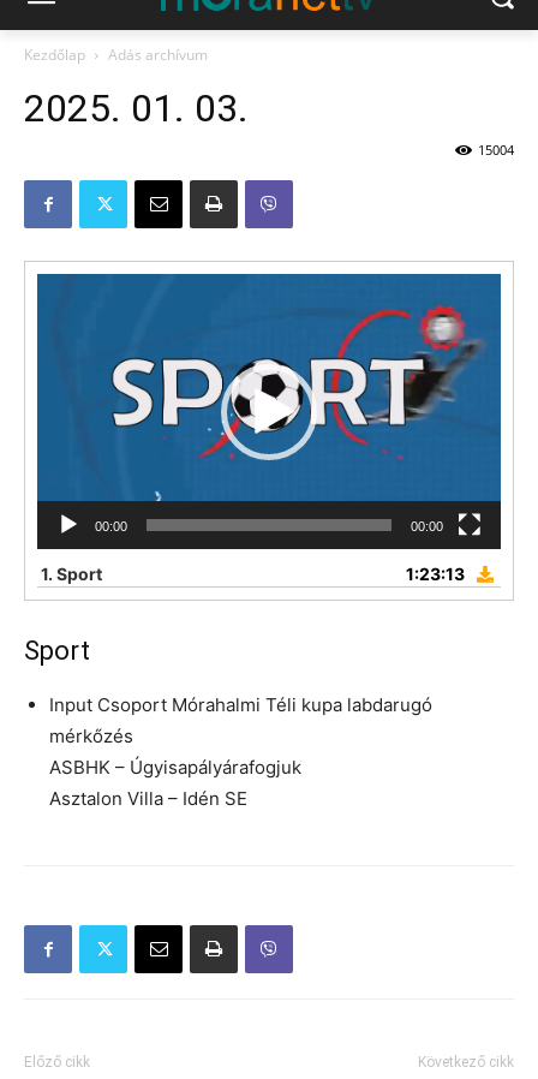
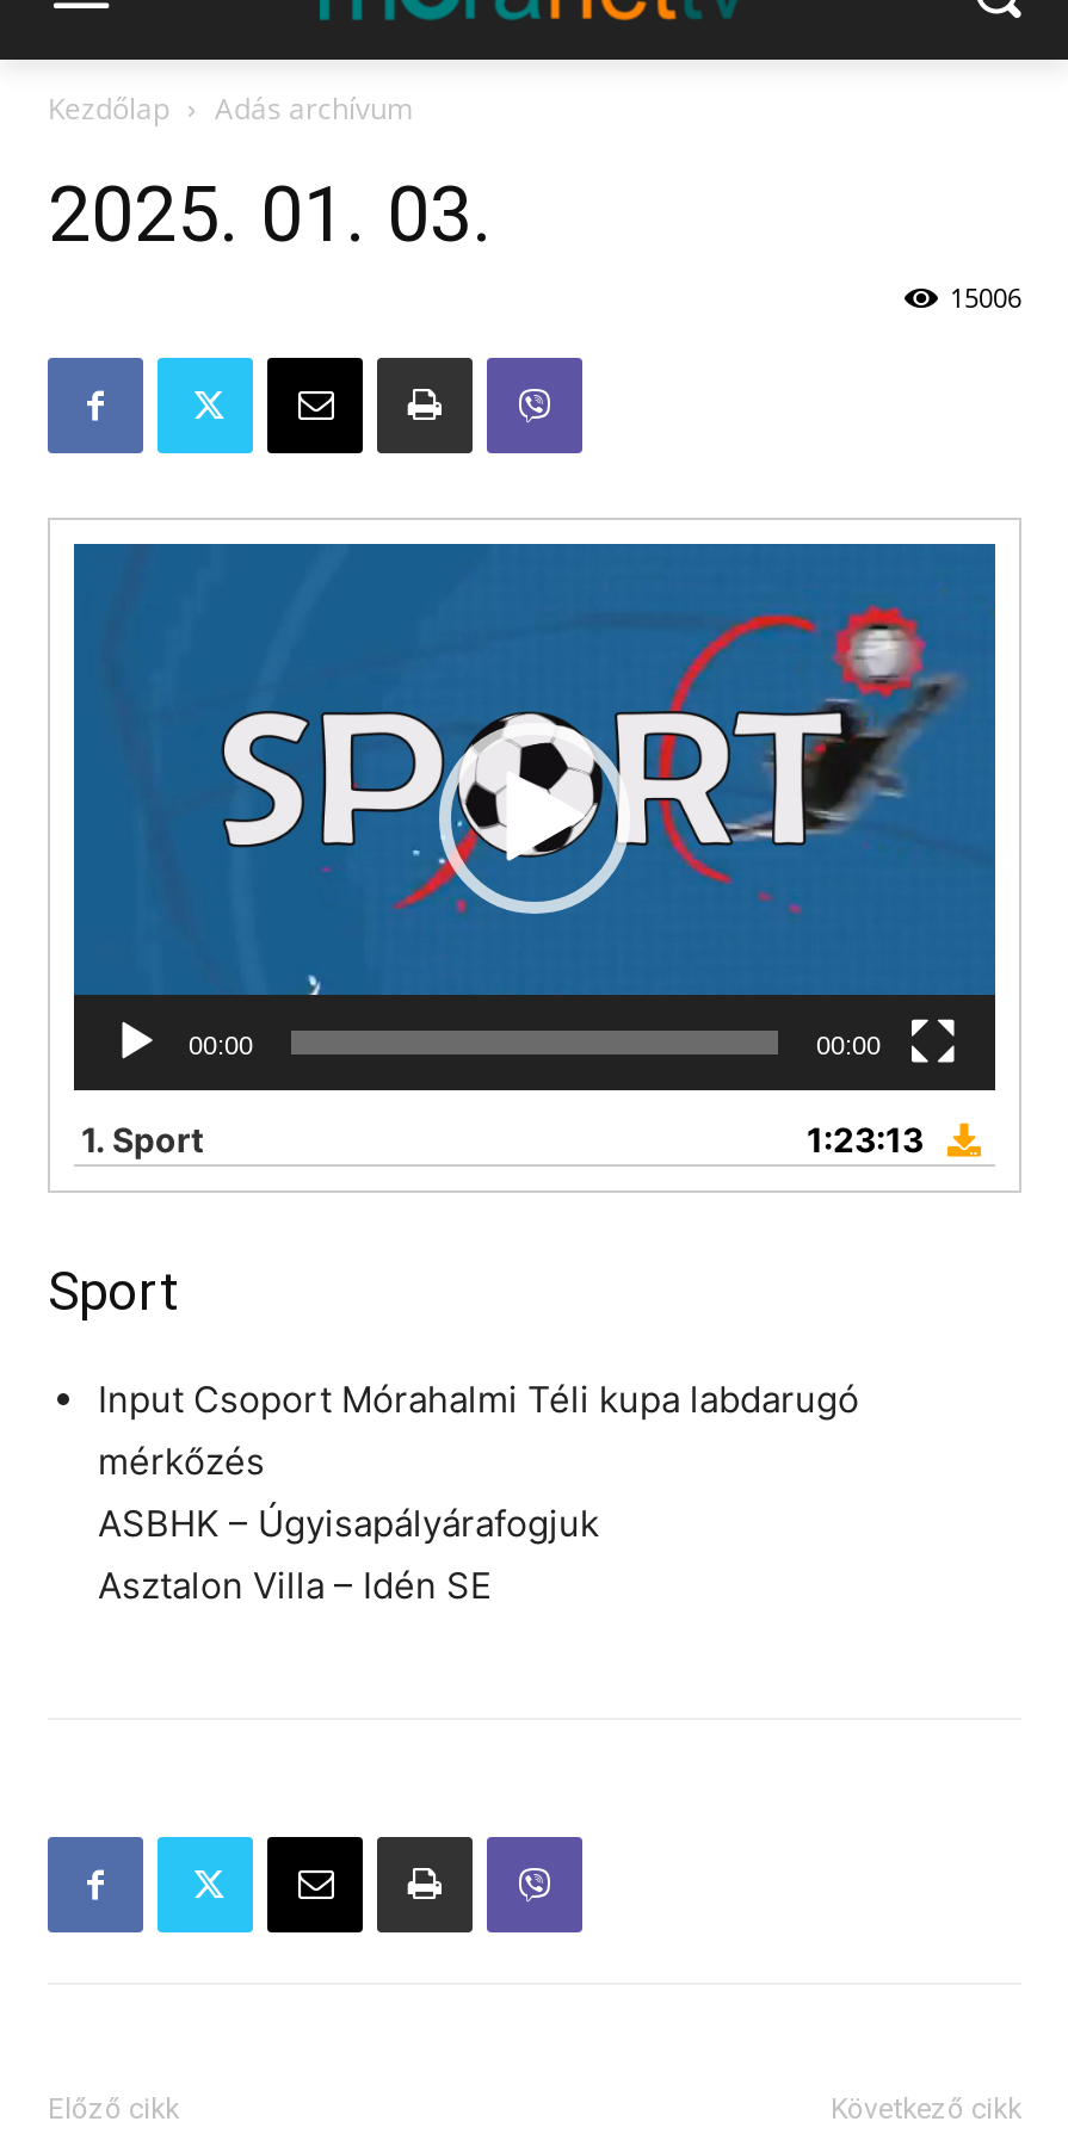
- 15004
+ 15006
